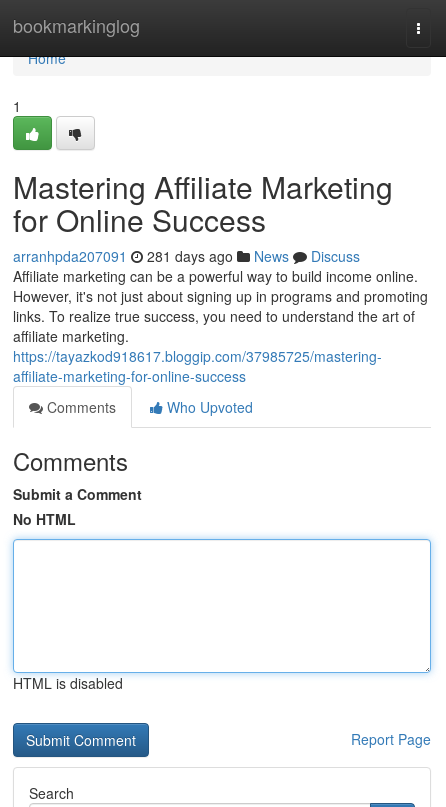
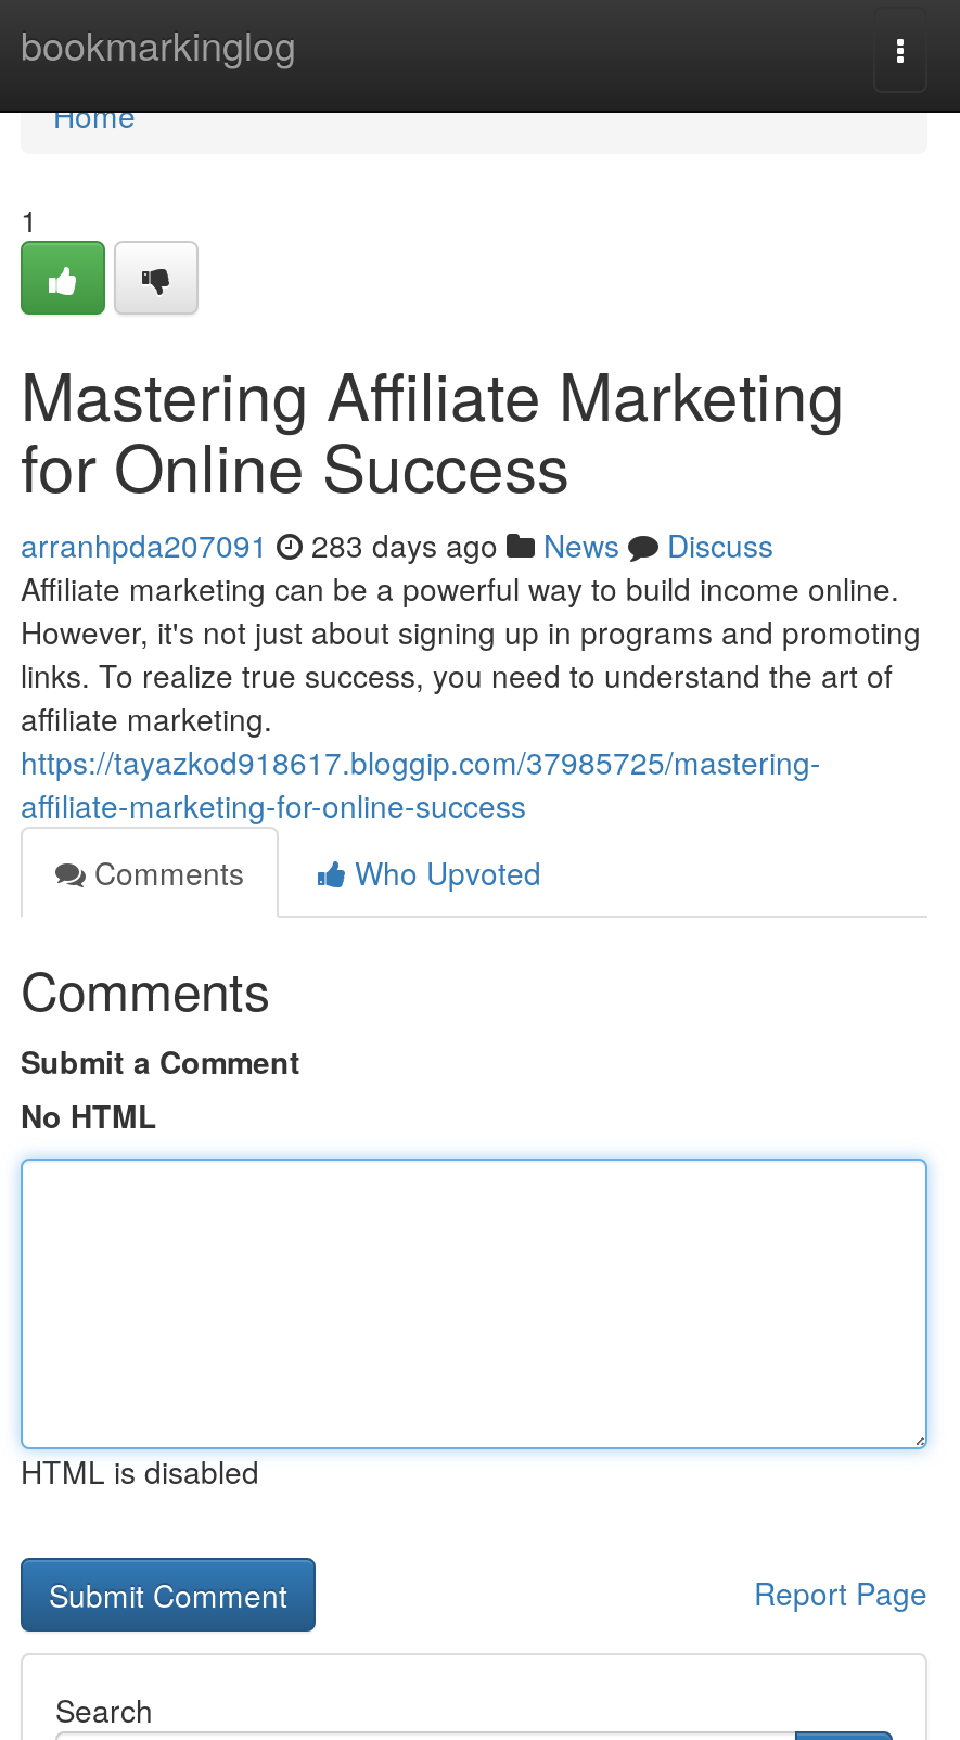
- arranhpda207091 281 days ago News Discuss
+ arranhpda207091 283 days ago News Discuss
